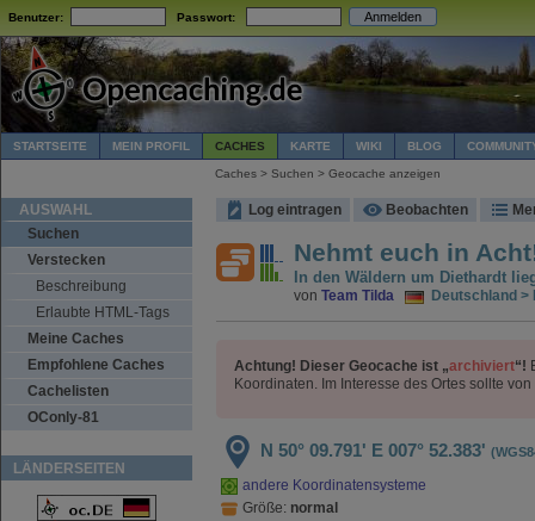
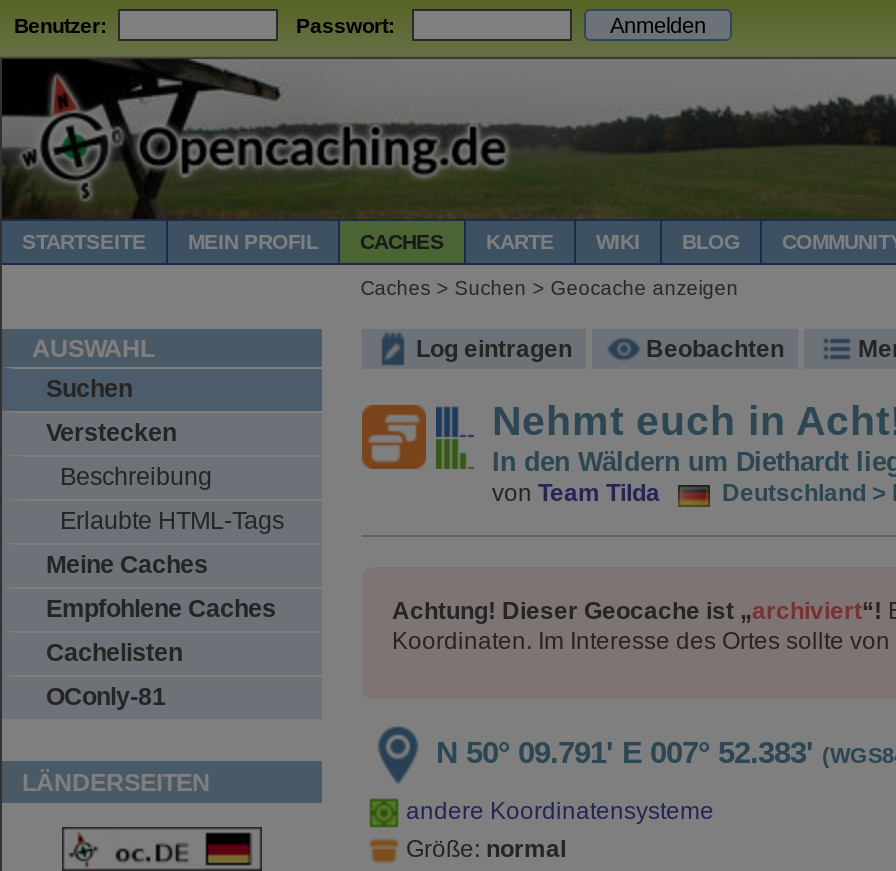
- [image]
+ [image]
